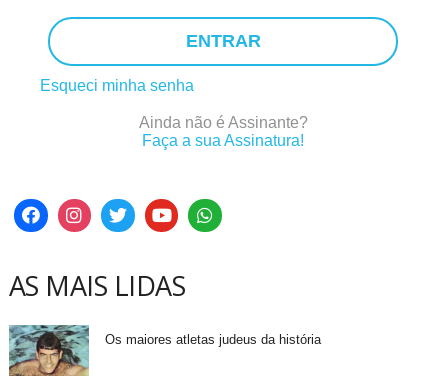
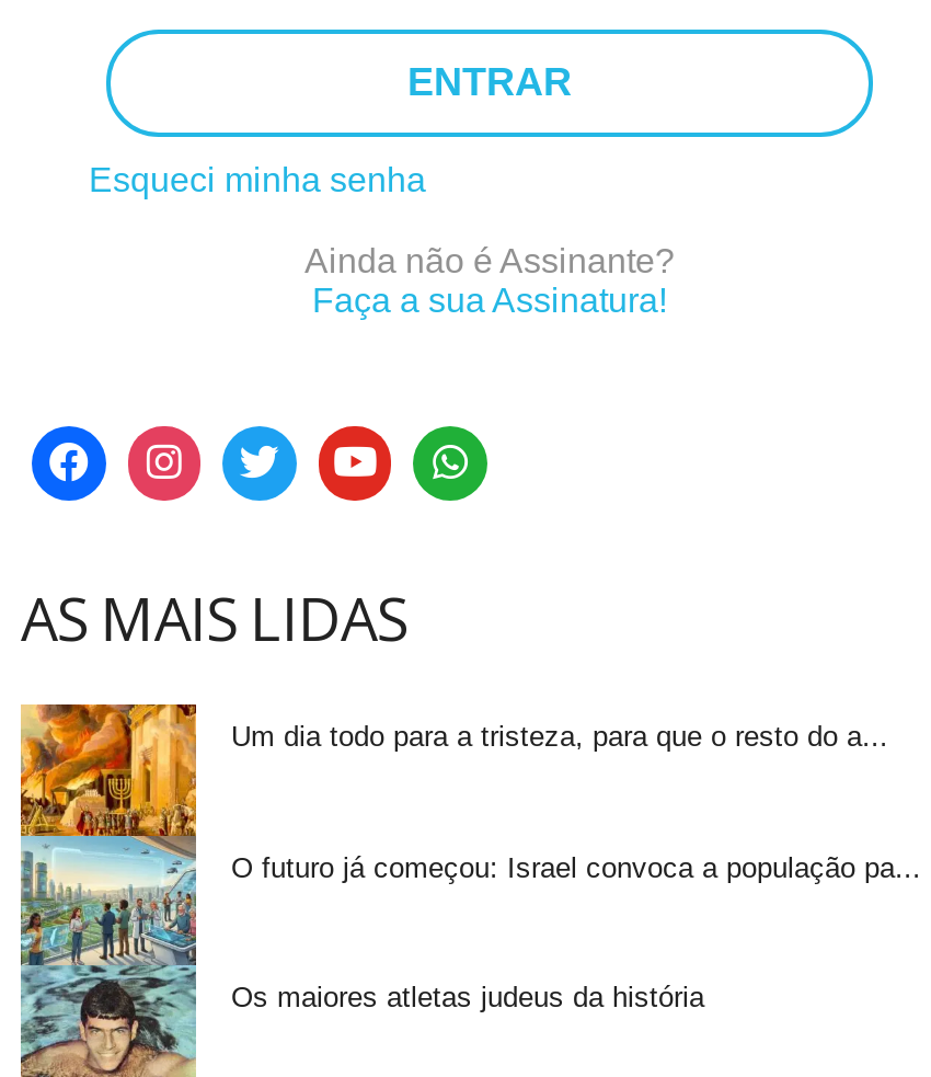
+ [image]
+ Um dia todo para a tristeza, para que o resto do a...

+ O futuro já começou: Israel convoca a população pa...
